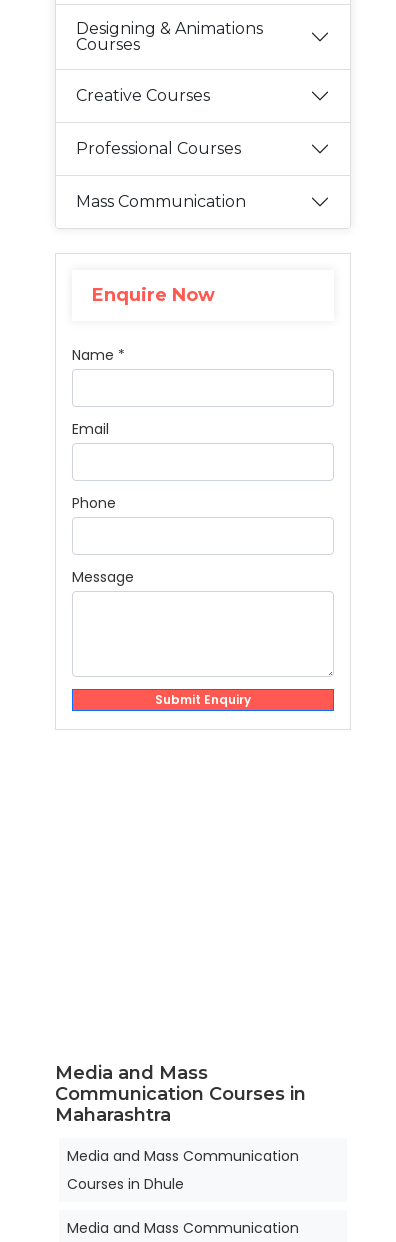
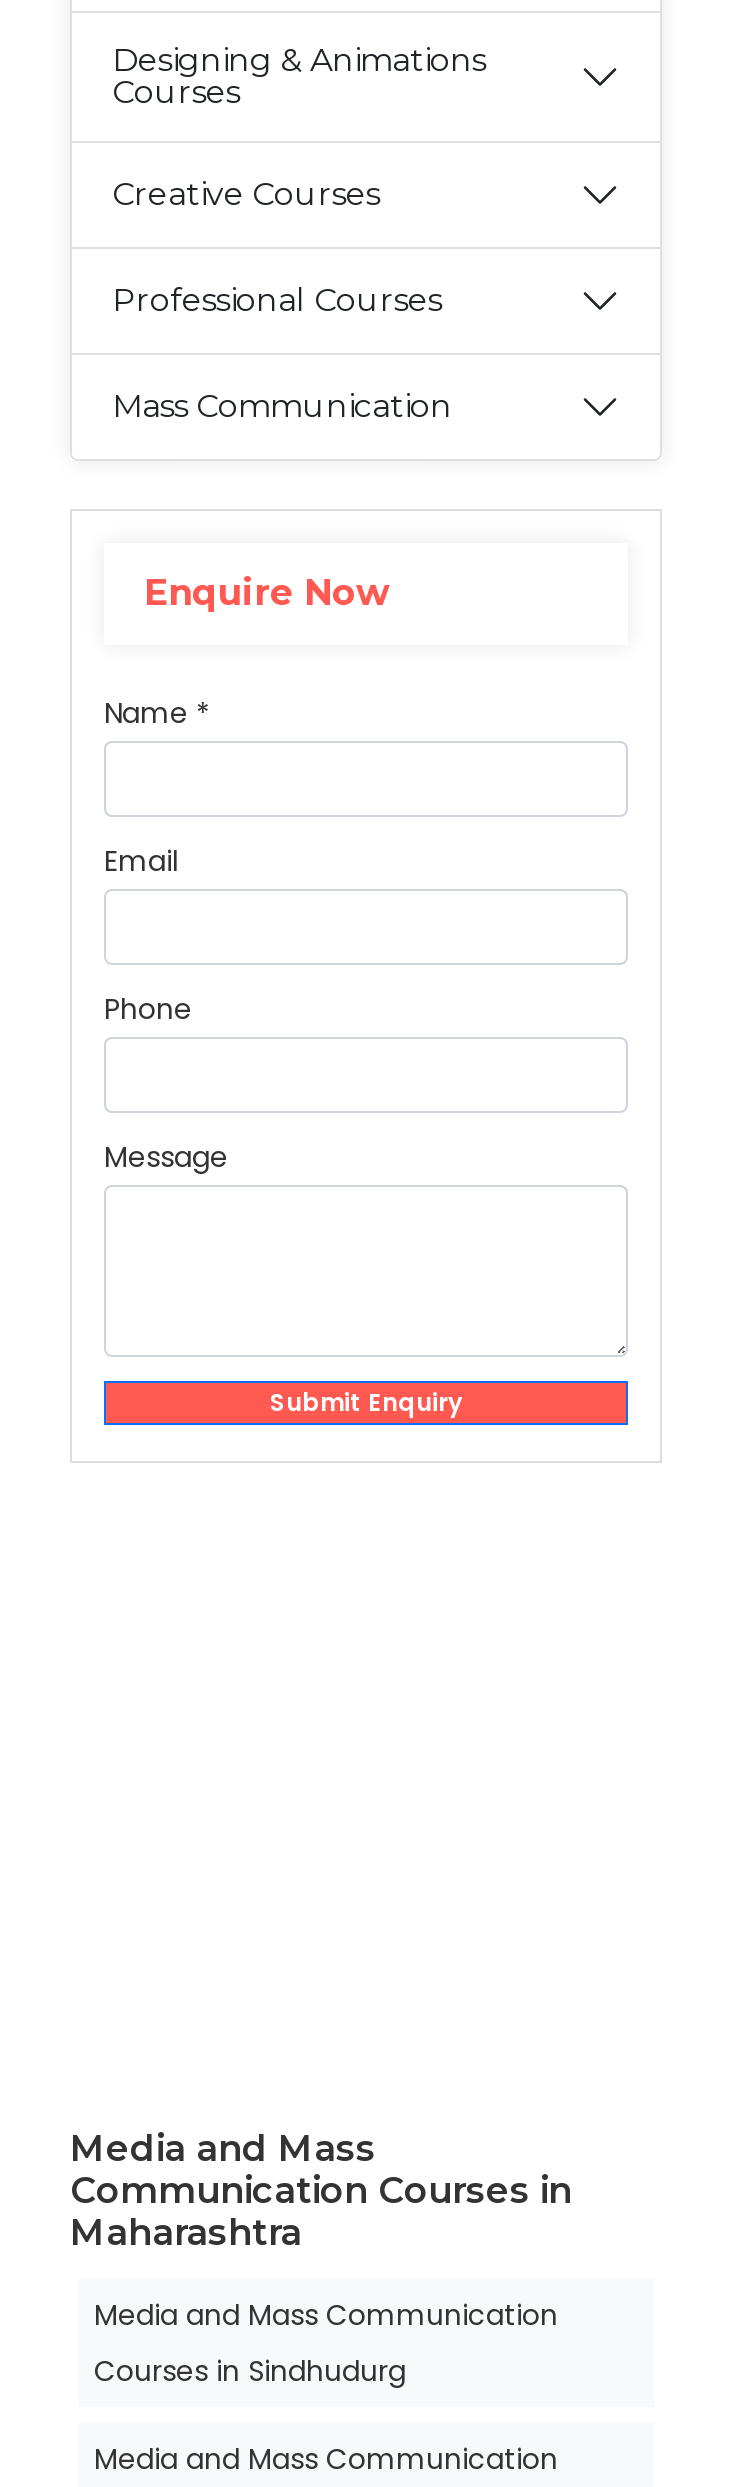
- Courses in Dhule
+ Courses in Sindhudurg
